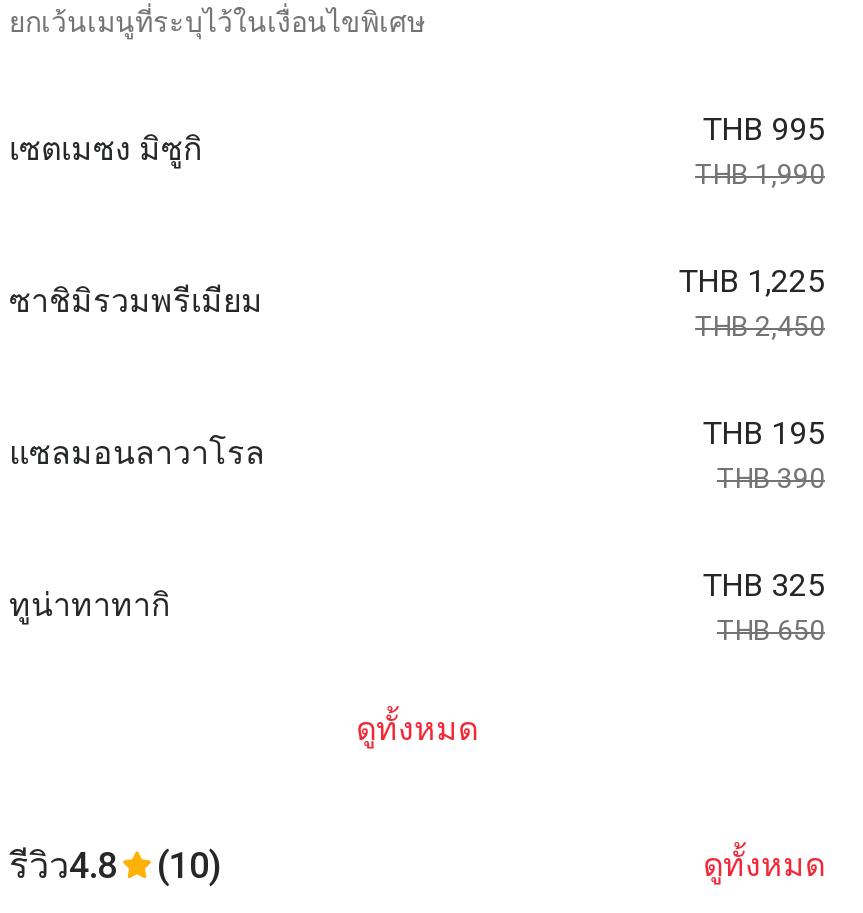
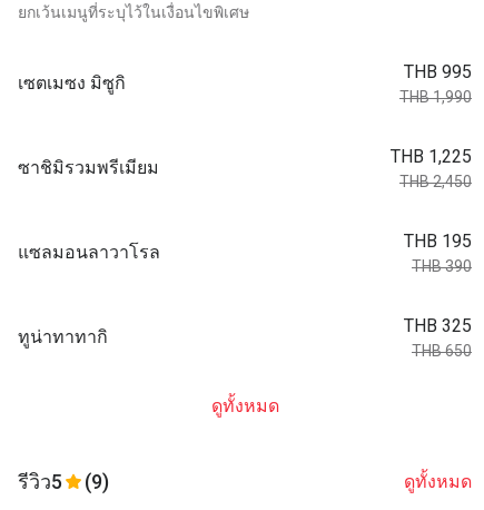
- รีวิว4.8
+ รีวิว5

- (10)
+ (9)
